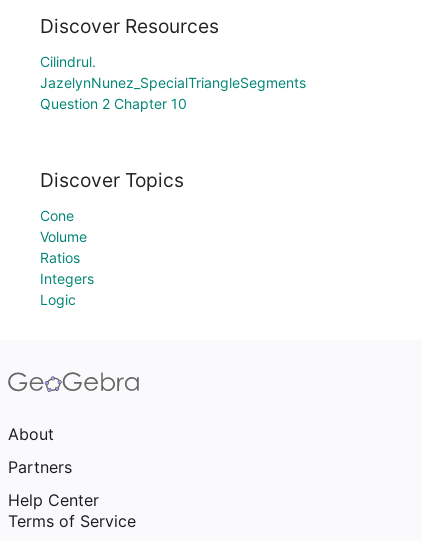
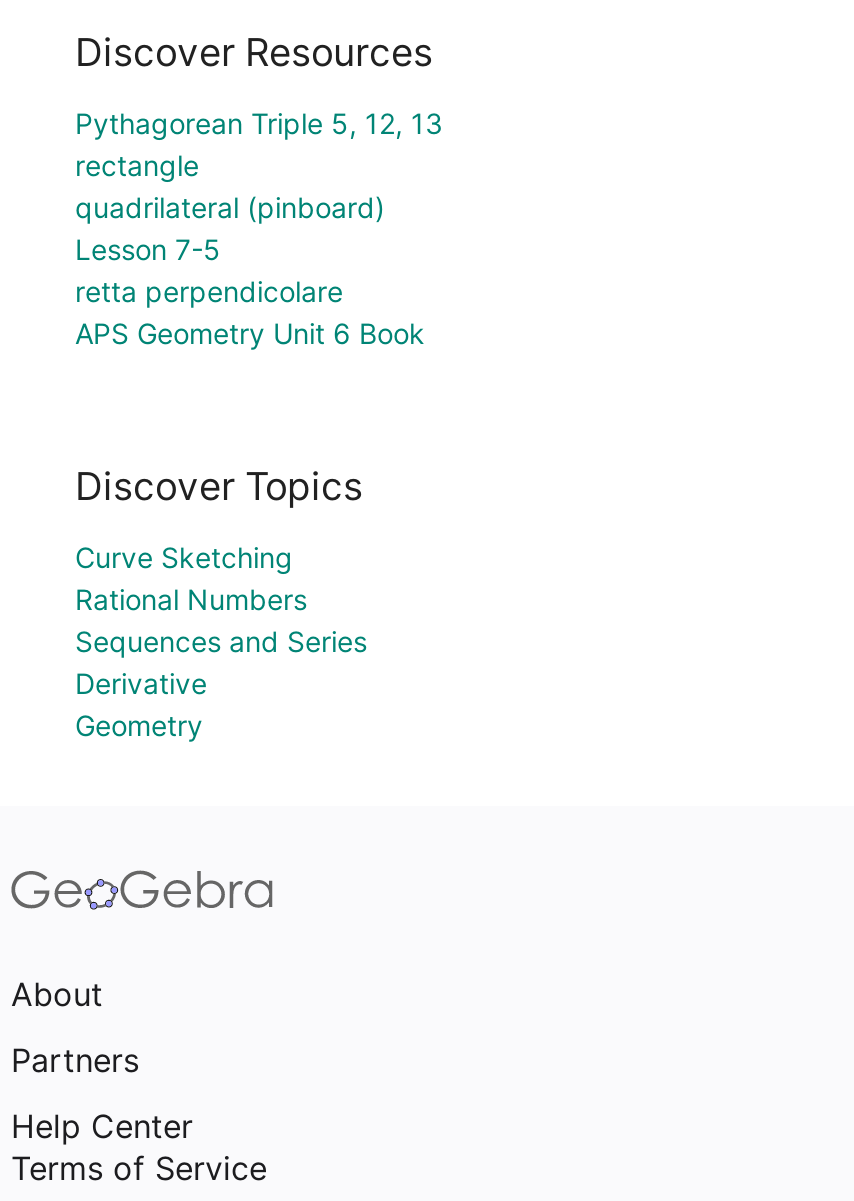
- Cilindrul.
- JazelynNunez_SpecialTriangleSegments
- Question 2 Chapter 10
+ Pythagorean Triple 5, 12, 13
+ rectangle
+ quadrilateral (pinboard)
+ Lesson 7-5
+ retta perpendicolare
+ APS Geometry Unit 6 Book

- Cone
- Volume
- Ratios
- Integers
- Logic
+ Curve Sketching
+ Rational Numbers
+ Sequences and Series
+ Derivative
+ Geometry
